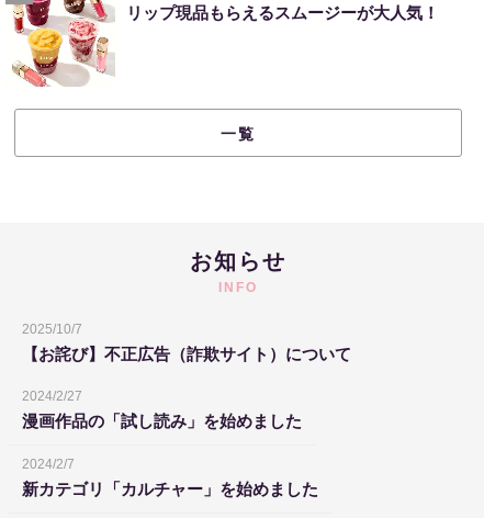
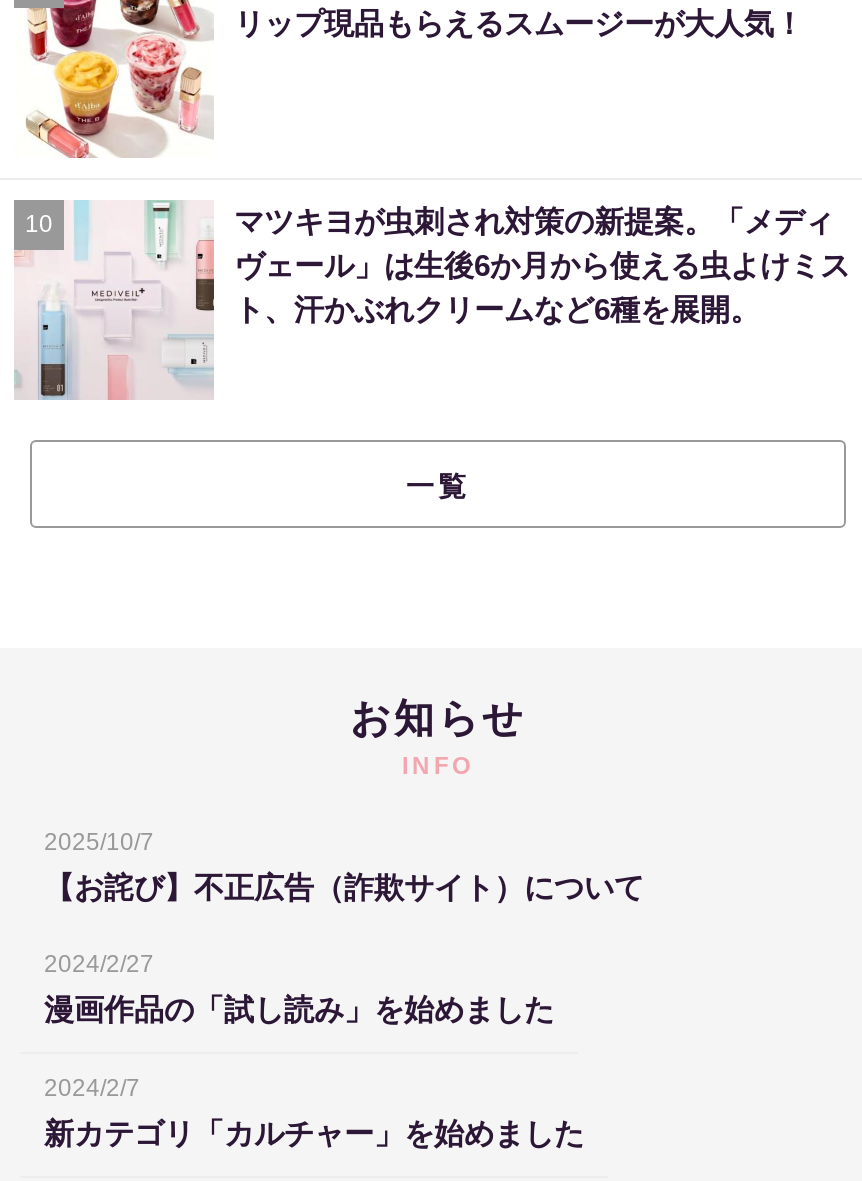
+ [image]
+ 10
+ マツキヨが虫刺され対策の新提案。「メディ
+ ヴェール」は生後6か月から使える虫よけミス
+ ト、汗かぶれクリームなど6種を展開。
